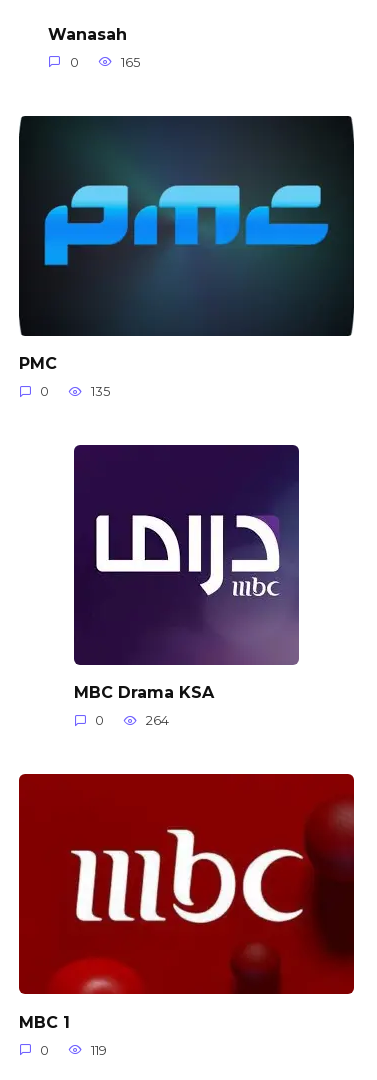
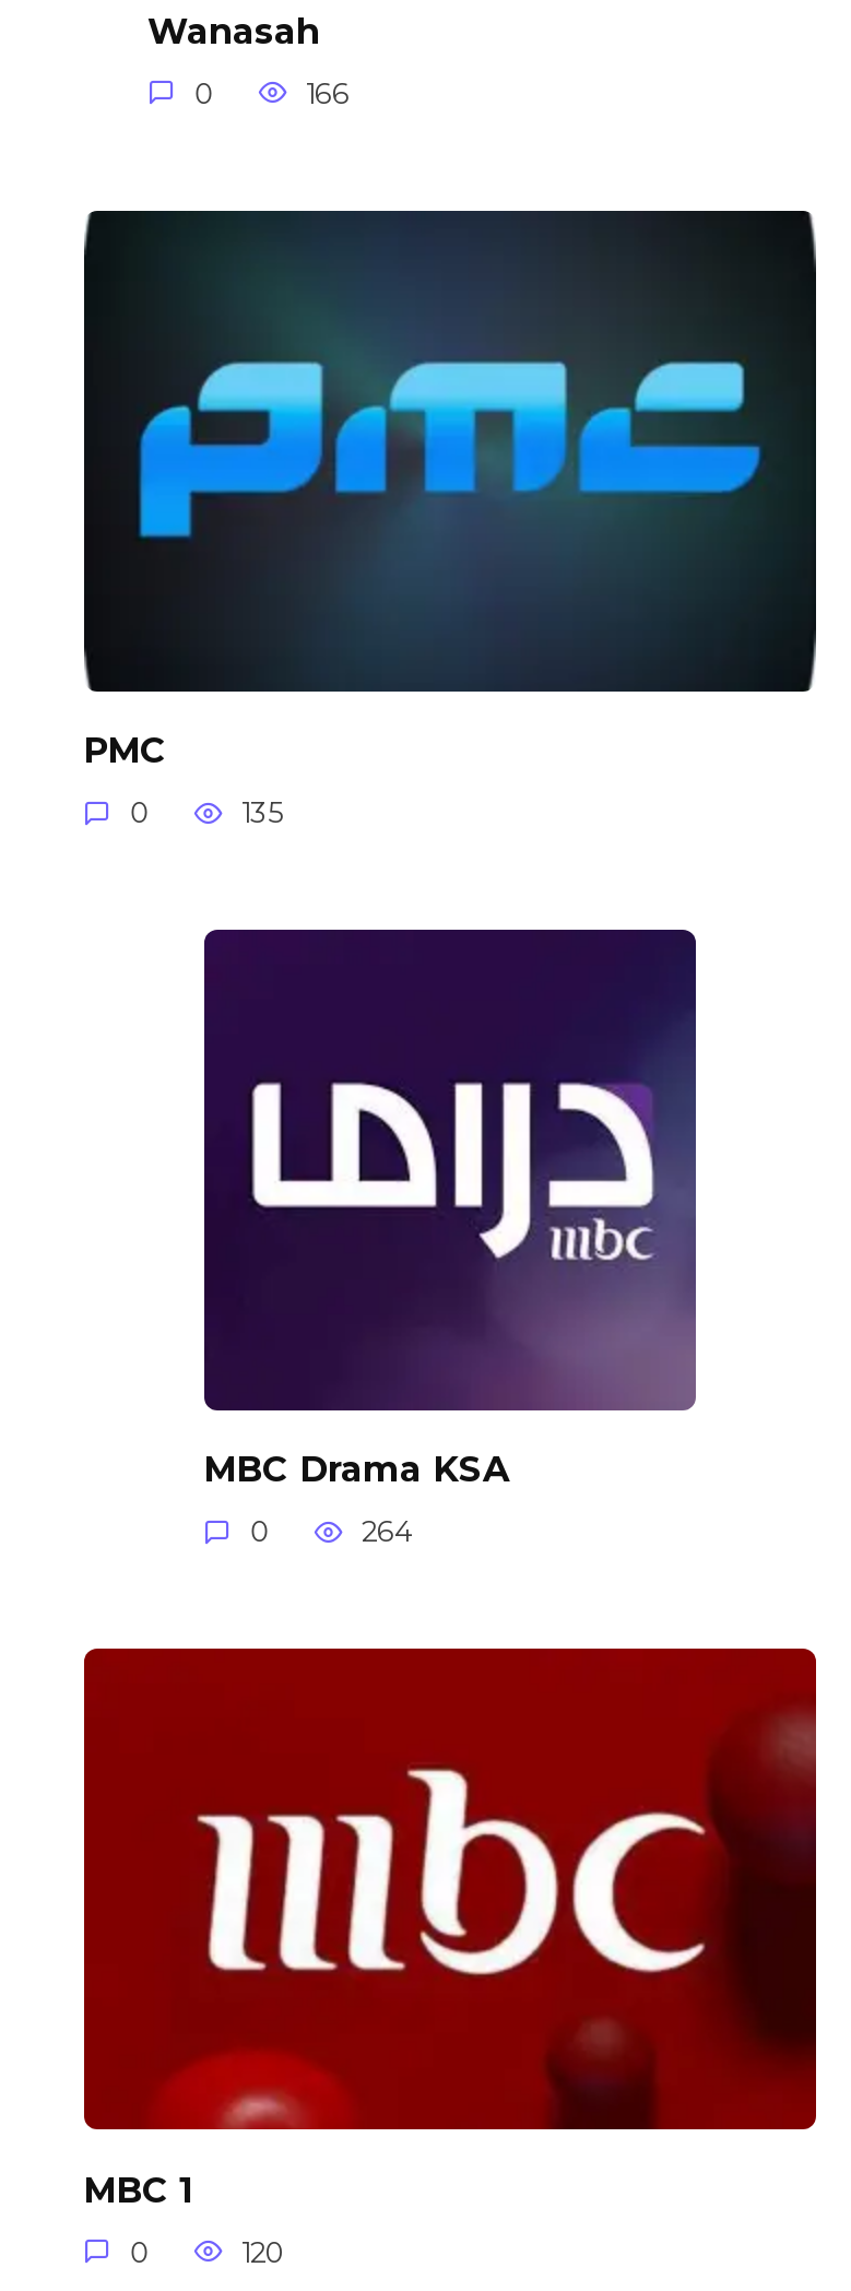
- 165
+ 166

- 119
+ 120
